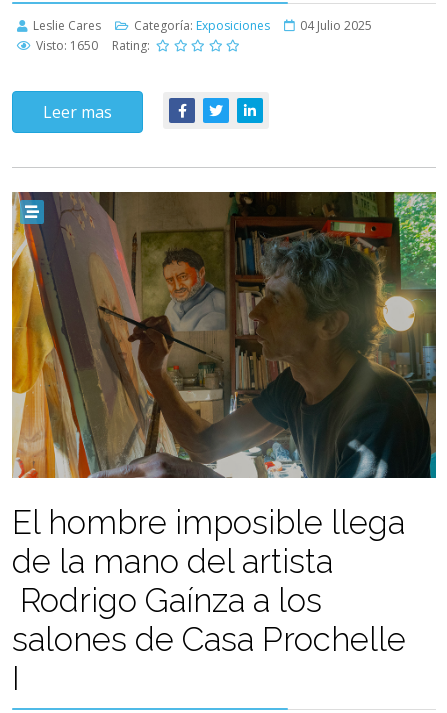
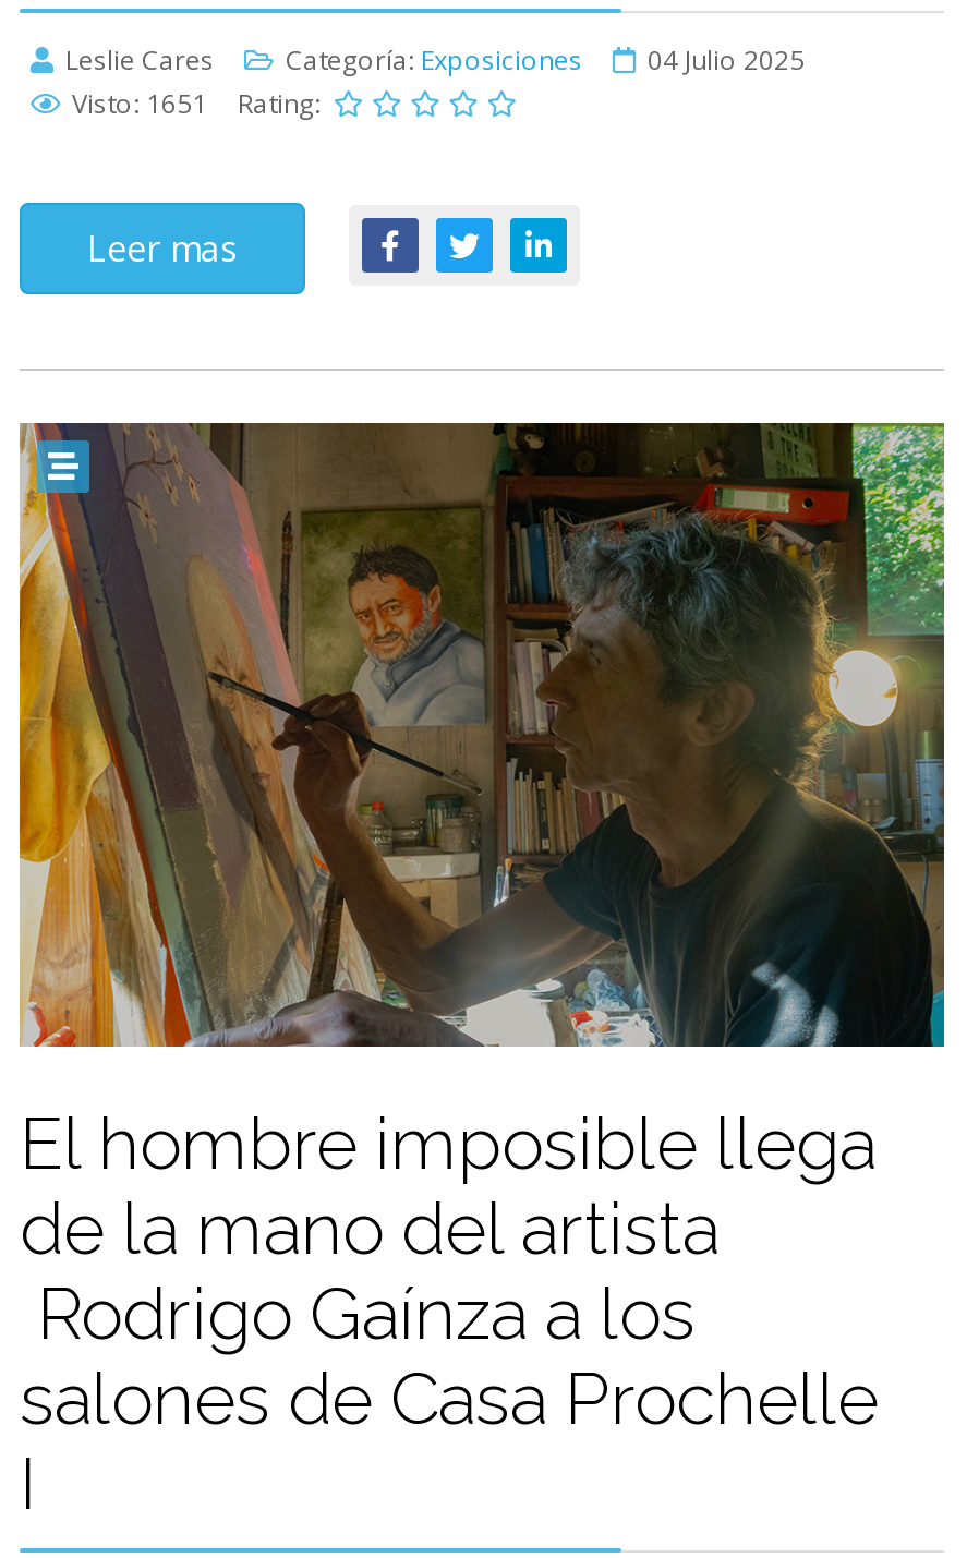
- Visto: 1650 Rating:
+ Visto: 1651 Rating:
